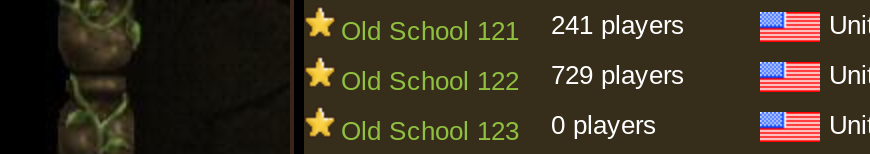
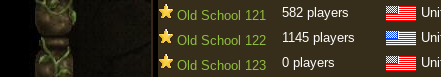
- Old School 121 241 players
+ Old School 121 582 players

- Old School 122 729 players
+ Old School 122 1145 players
